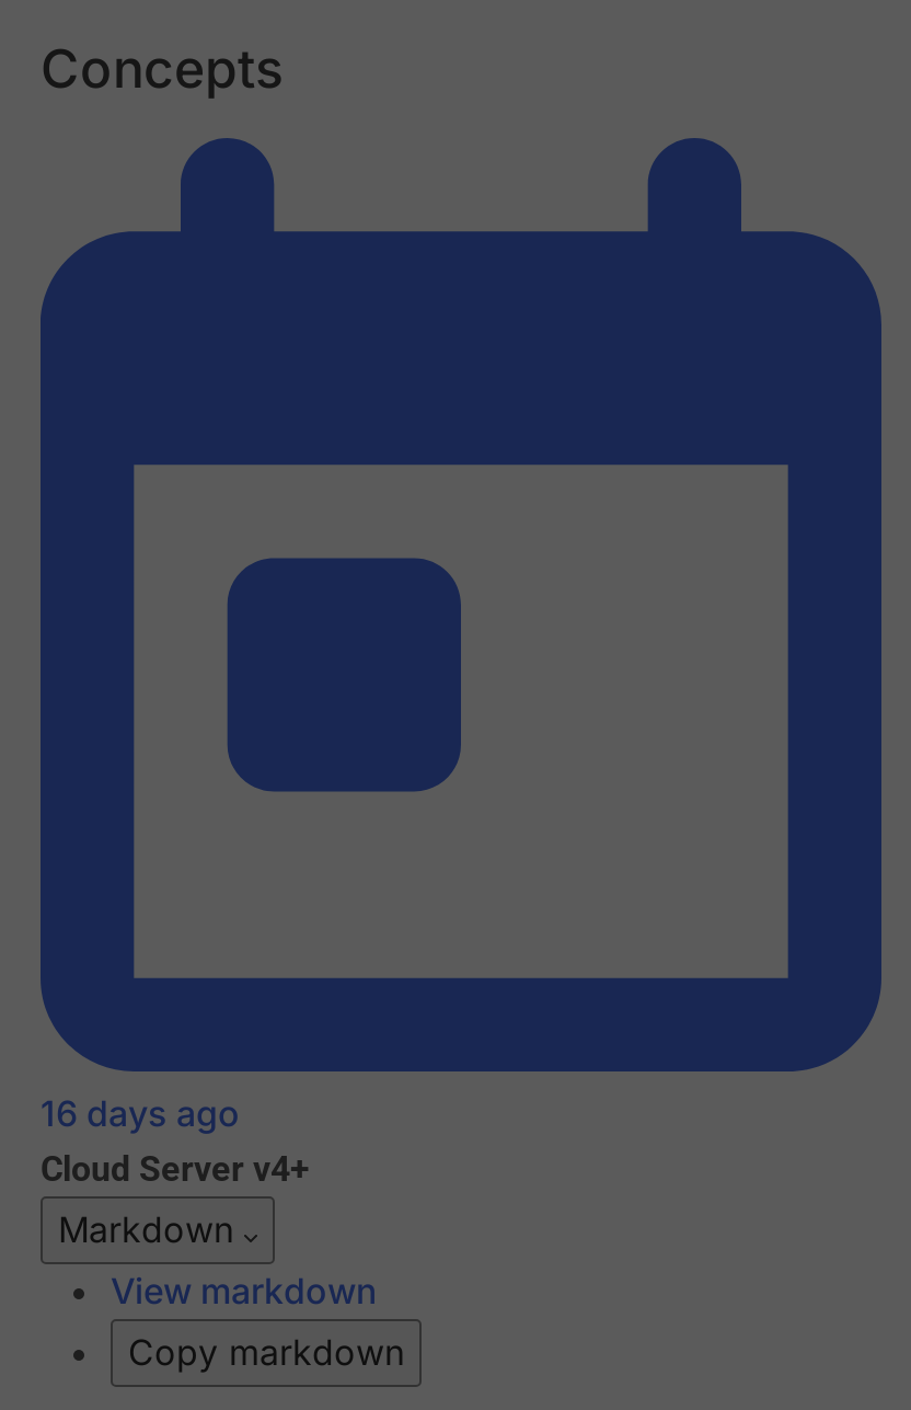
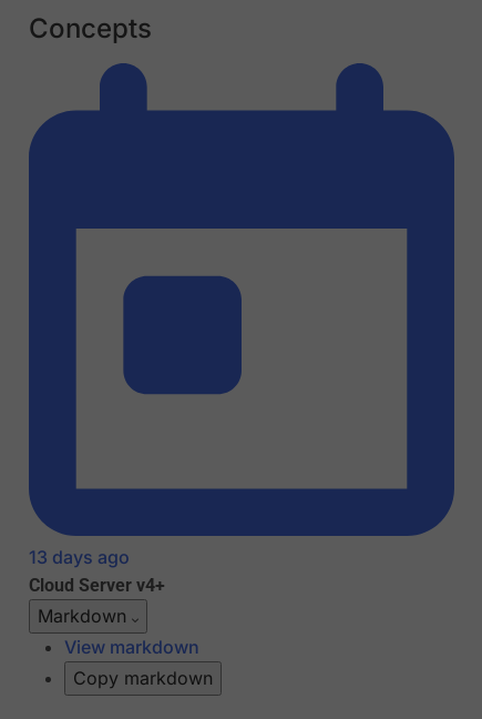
- 16 days ago
+ 13 days ago
